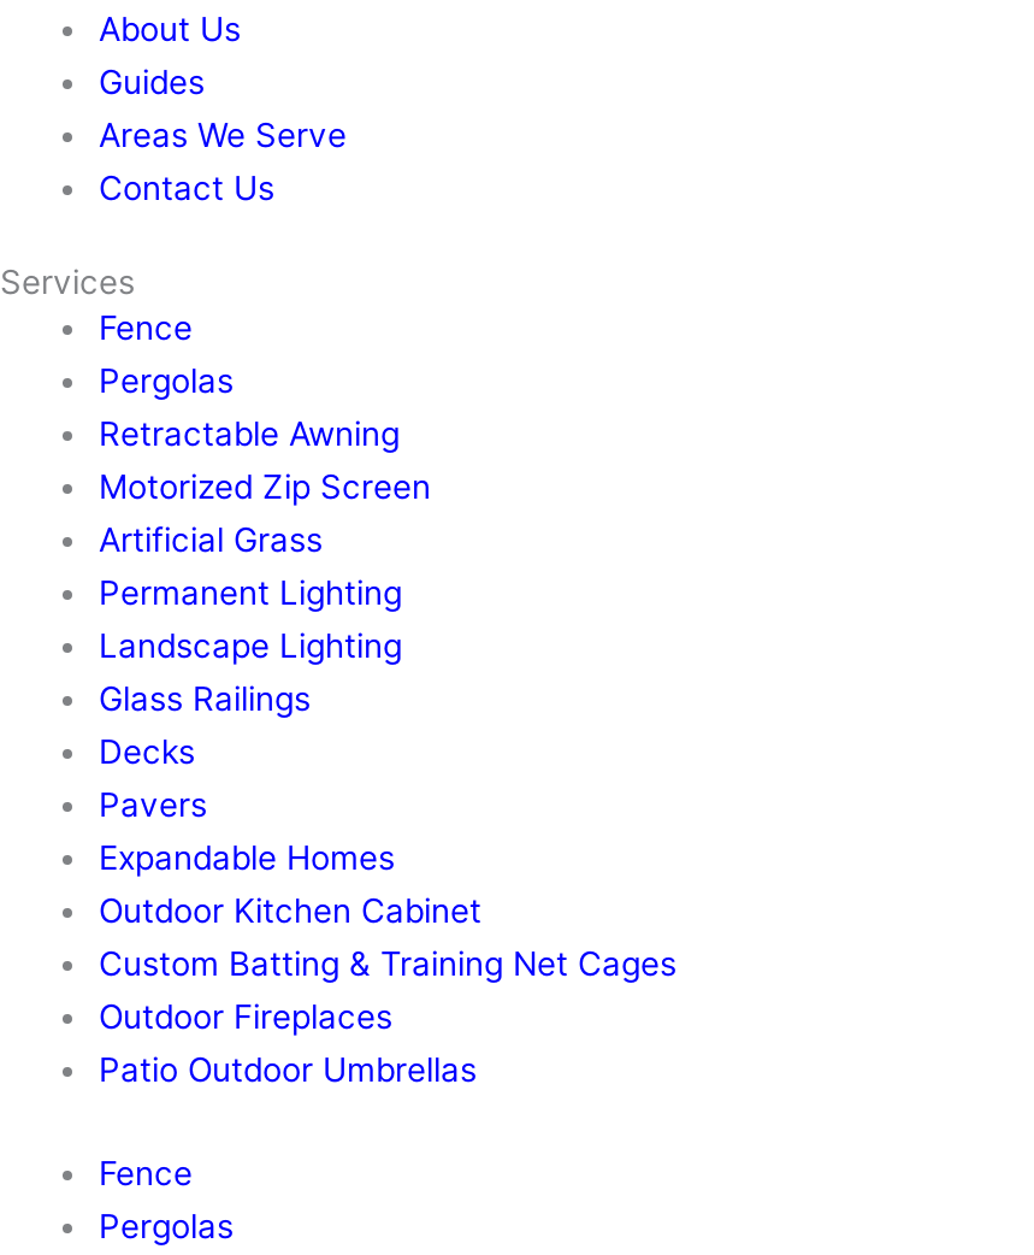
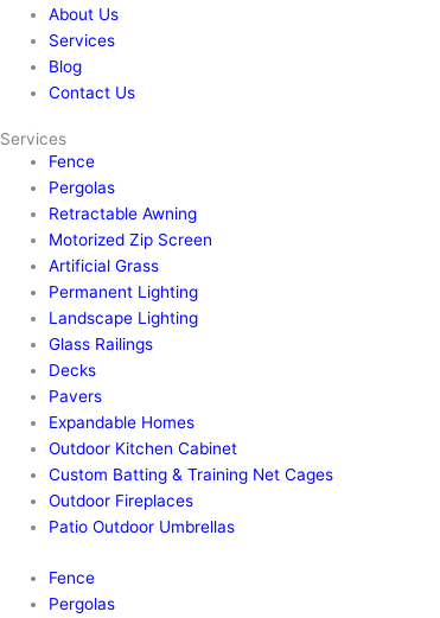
- Guides
- Areas We Serve
+ Services
+ Blog
